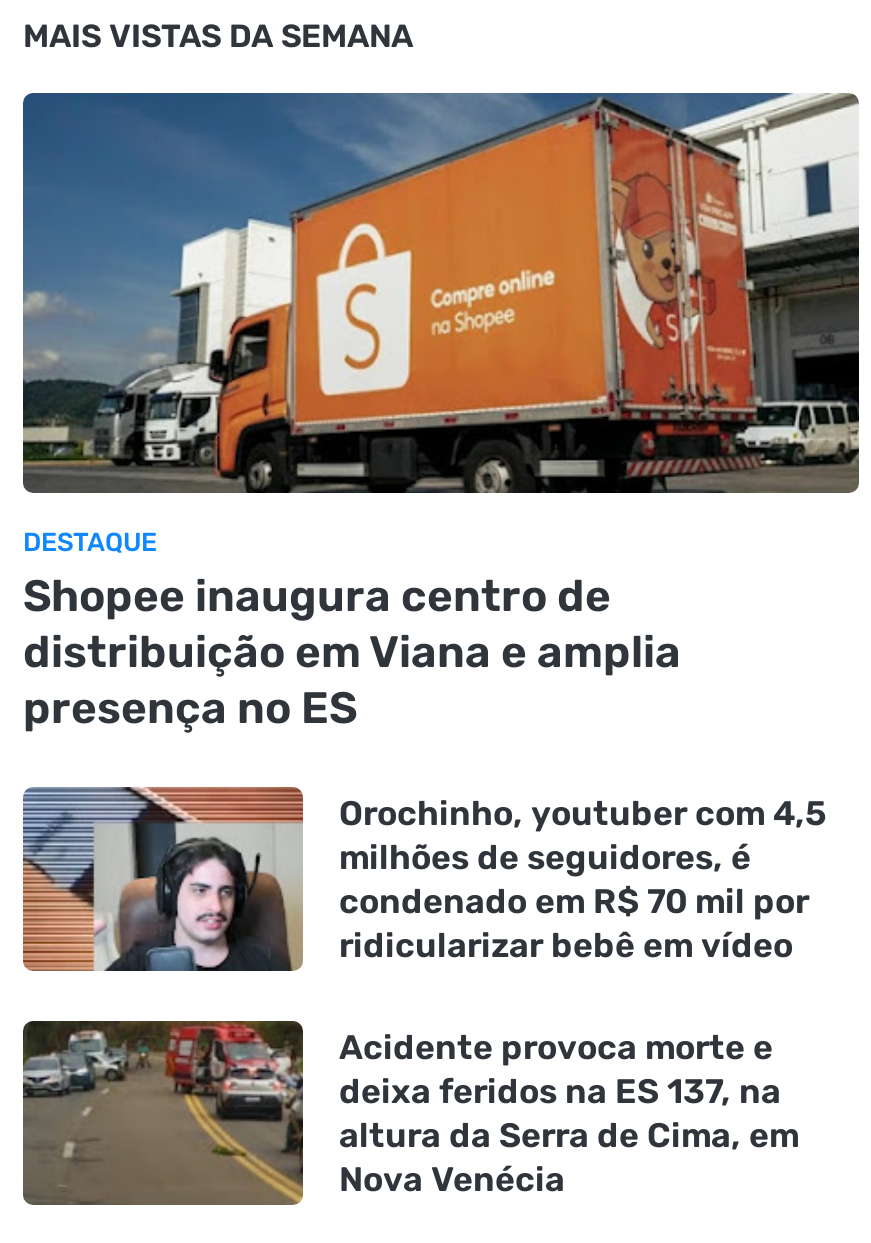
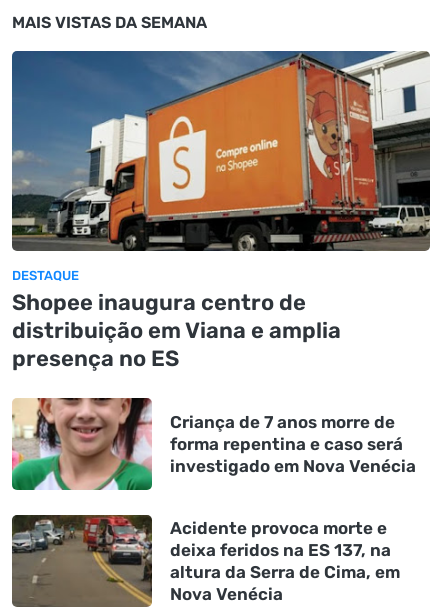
- [image]
- Orochinho, youtuber com 4,5
- milhões de seguidores, é
- condenado em R$ 70 mil por
- ridicularizar bebê em vídeo
+ [image]
+ Criança de 7 anos morre de
+ forma repentina e caso será
+ investigado em Nova Venécia
